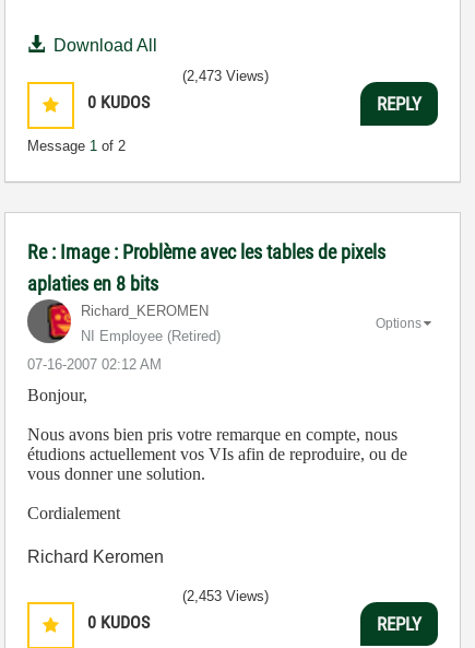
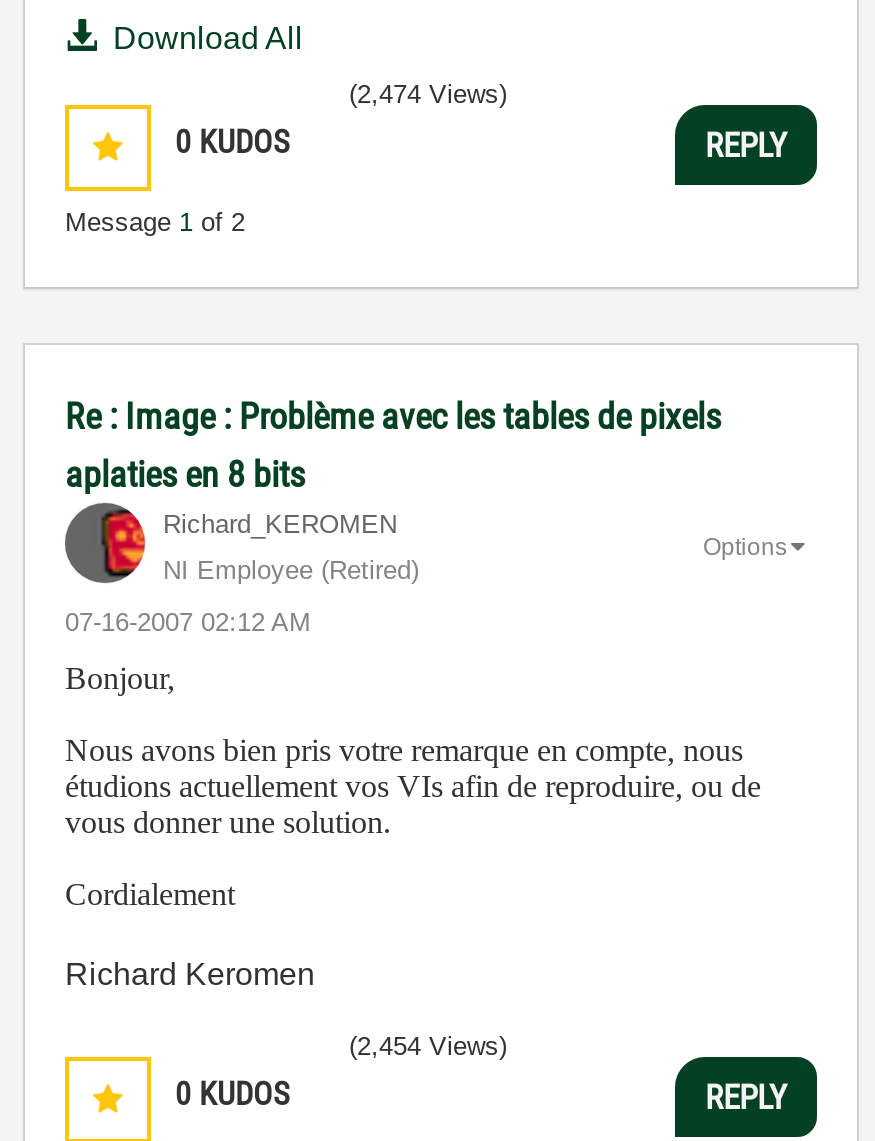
- (2,473 Views)
+ (2,474 Views)

- (2,453 Views)
+ (2,454 Views)
